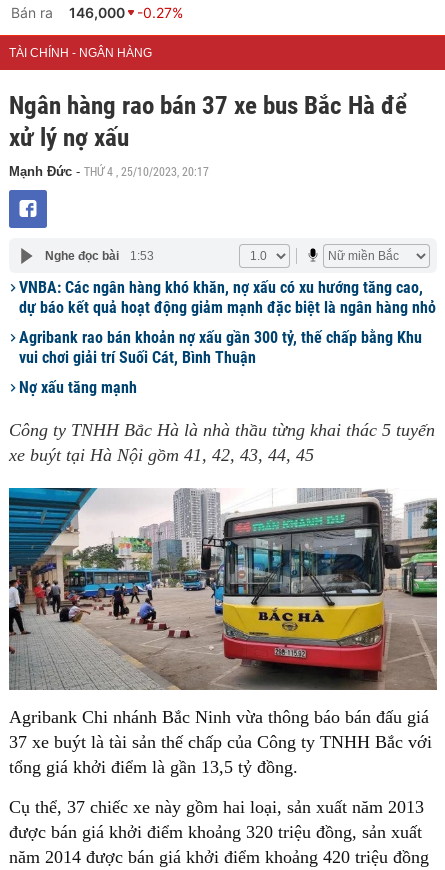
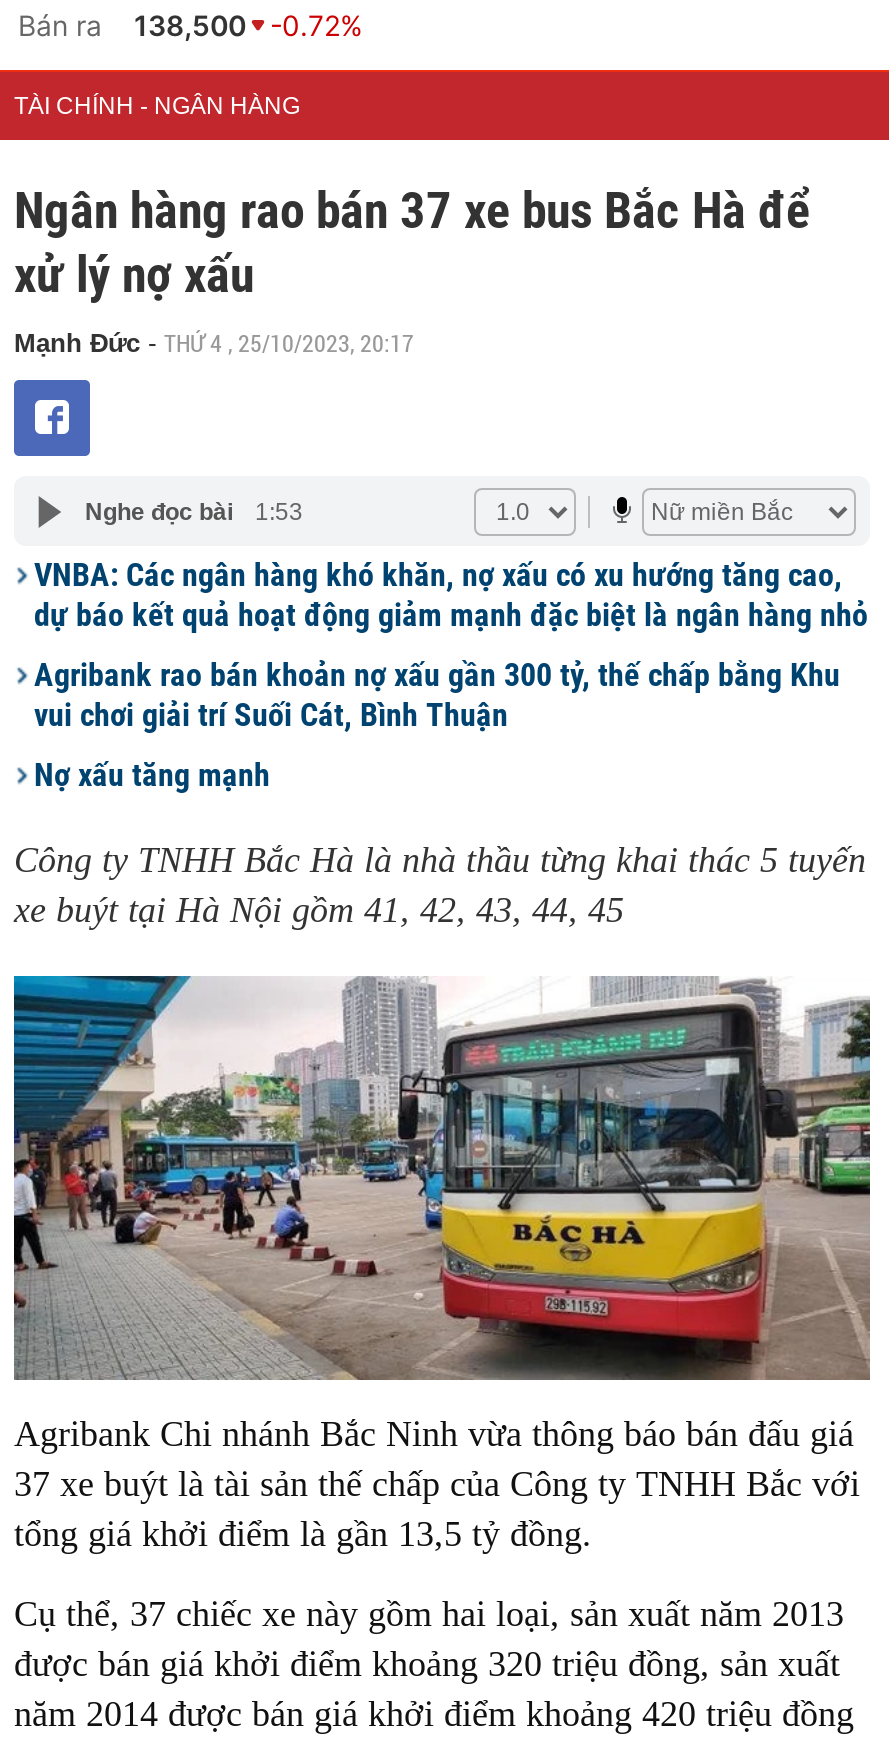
- 146,000
+ 138,500

- -0.27%
+ -0.72%
